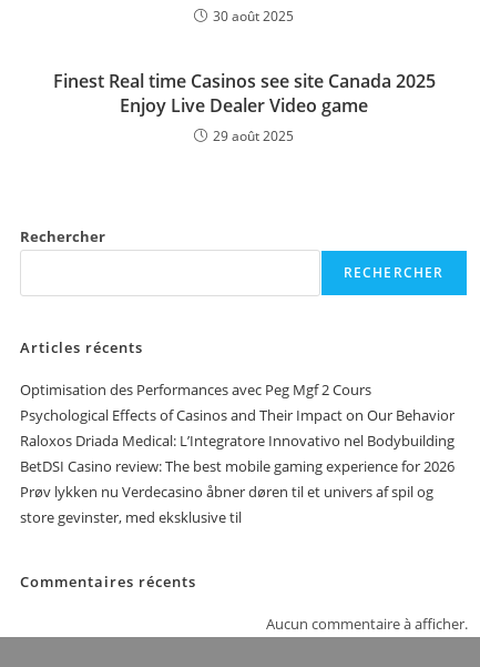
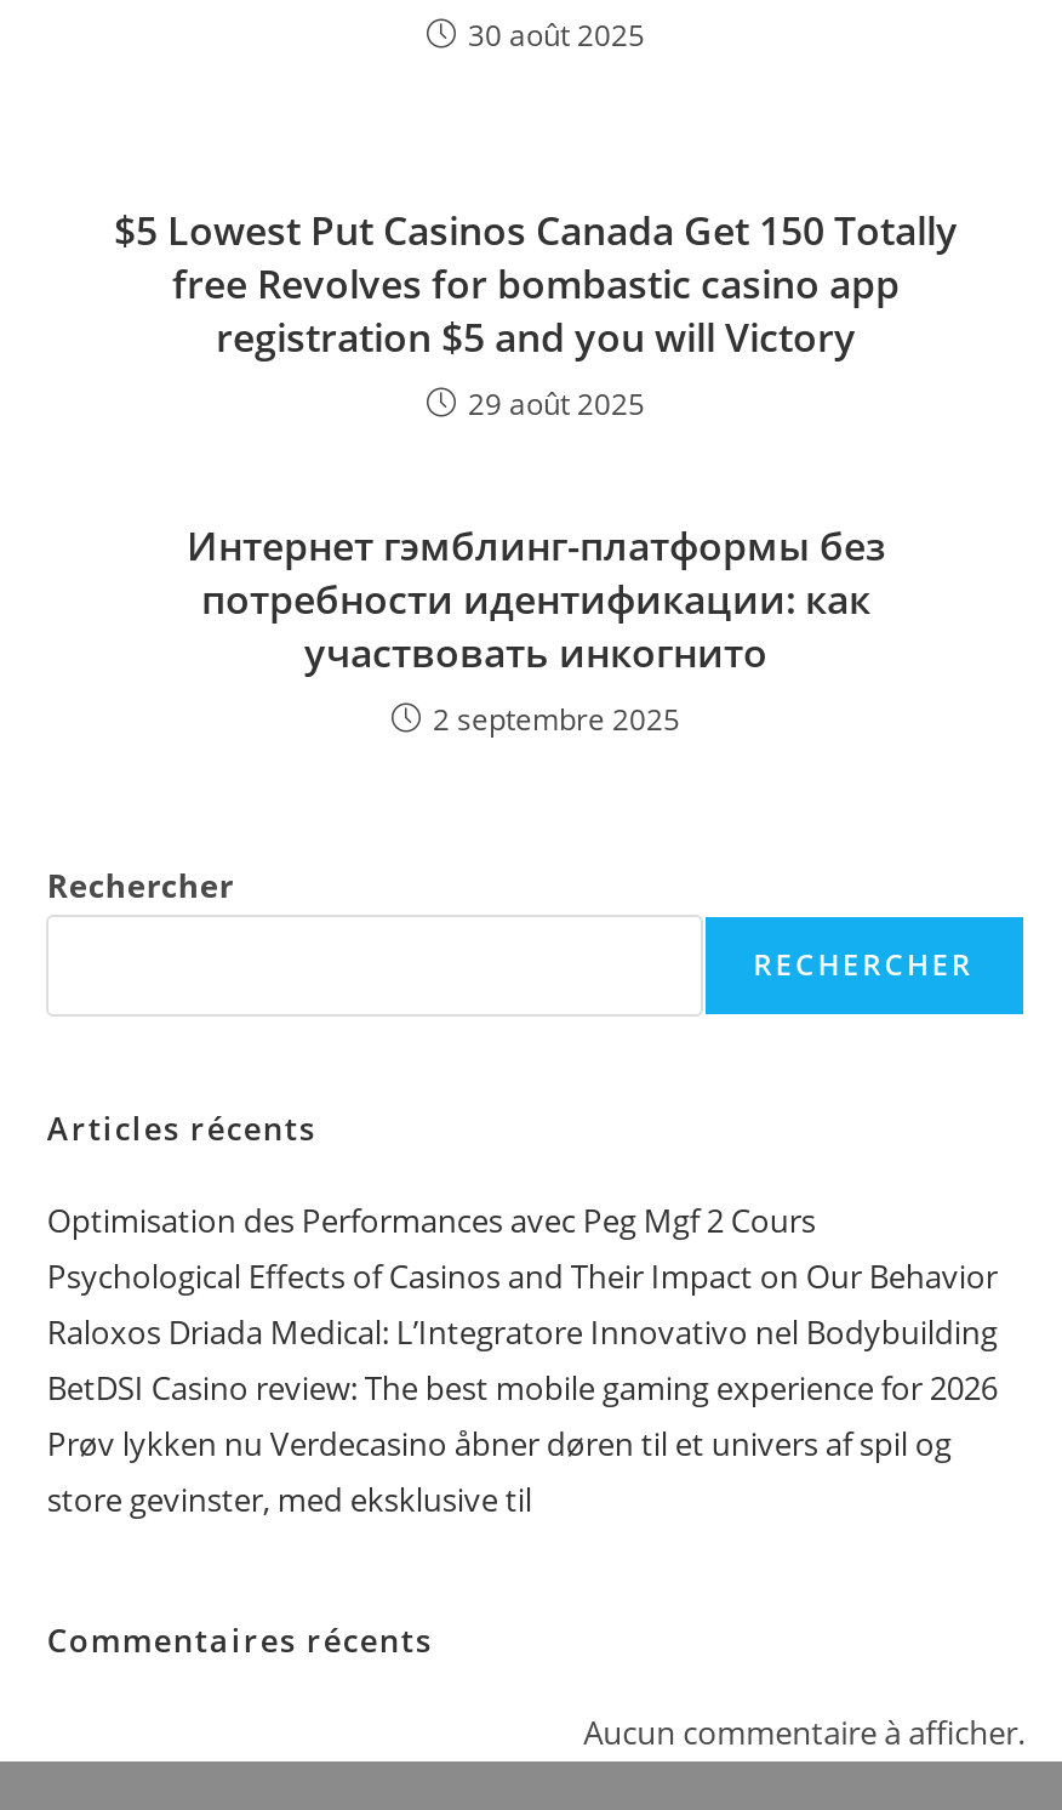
- Finest Real time Casinos see site Canada 2025
- Enjoy Live Dealer Video game
+ $5 Lowest Put Casinos Canada Get 150 Totally
+ free Revolves for bombastic casino app
+ registration $5 and you will Victory

+ Интернет гэмблинг-платформы без
+ потребности идентификации: как
+ участвовать инкогнито
+ 2 septembre 2025
